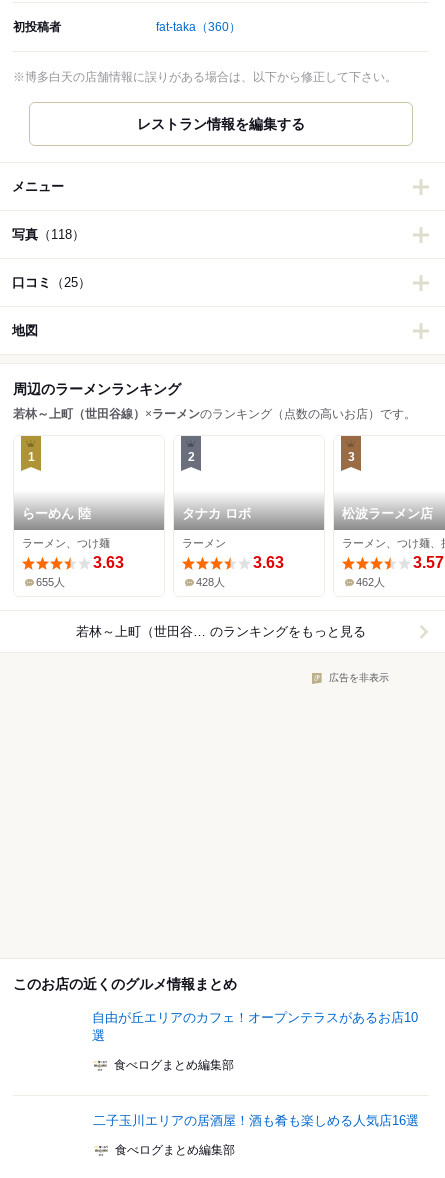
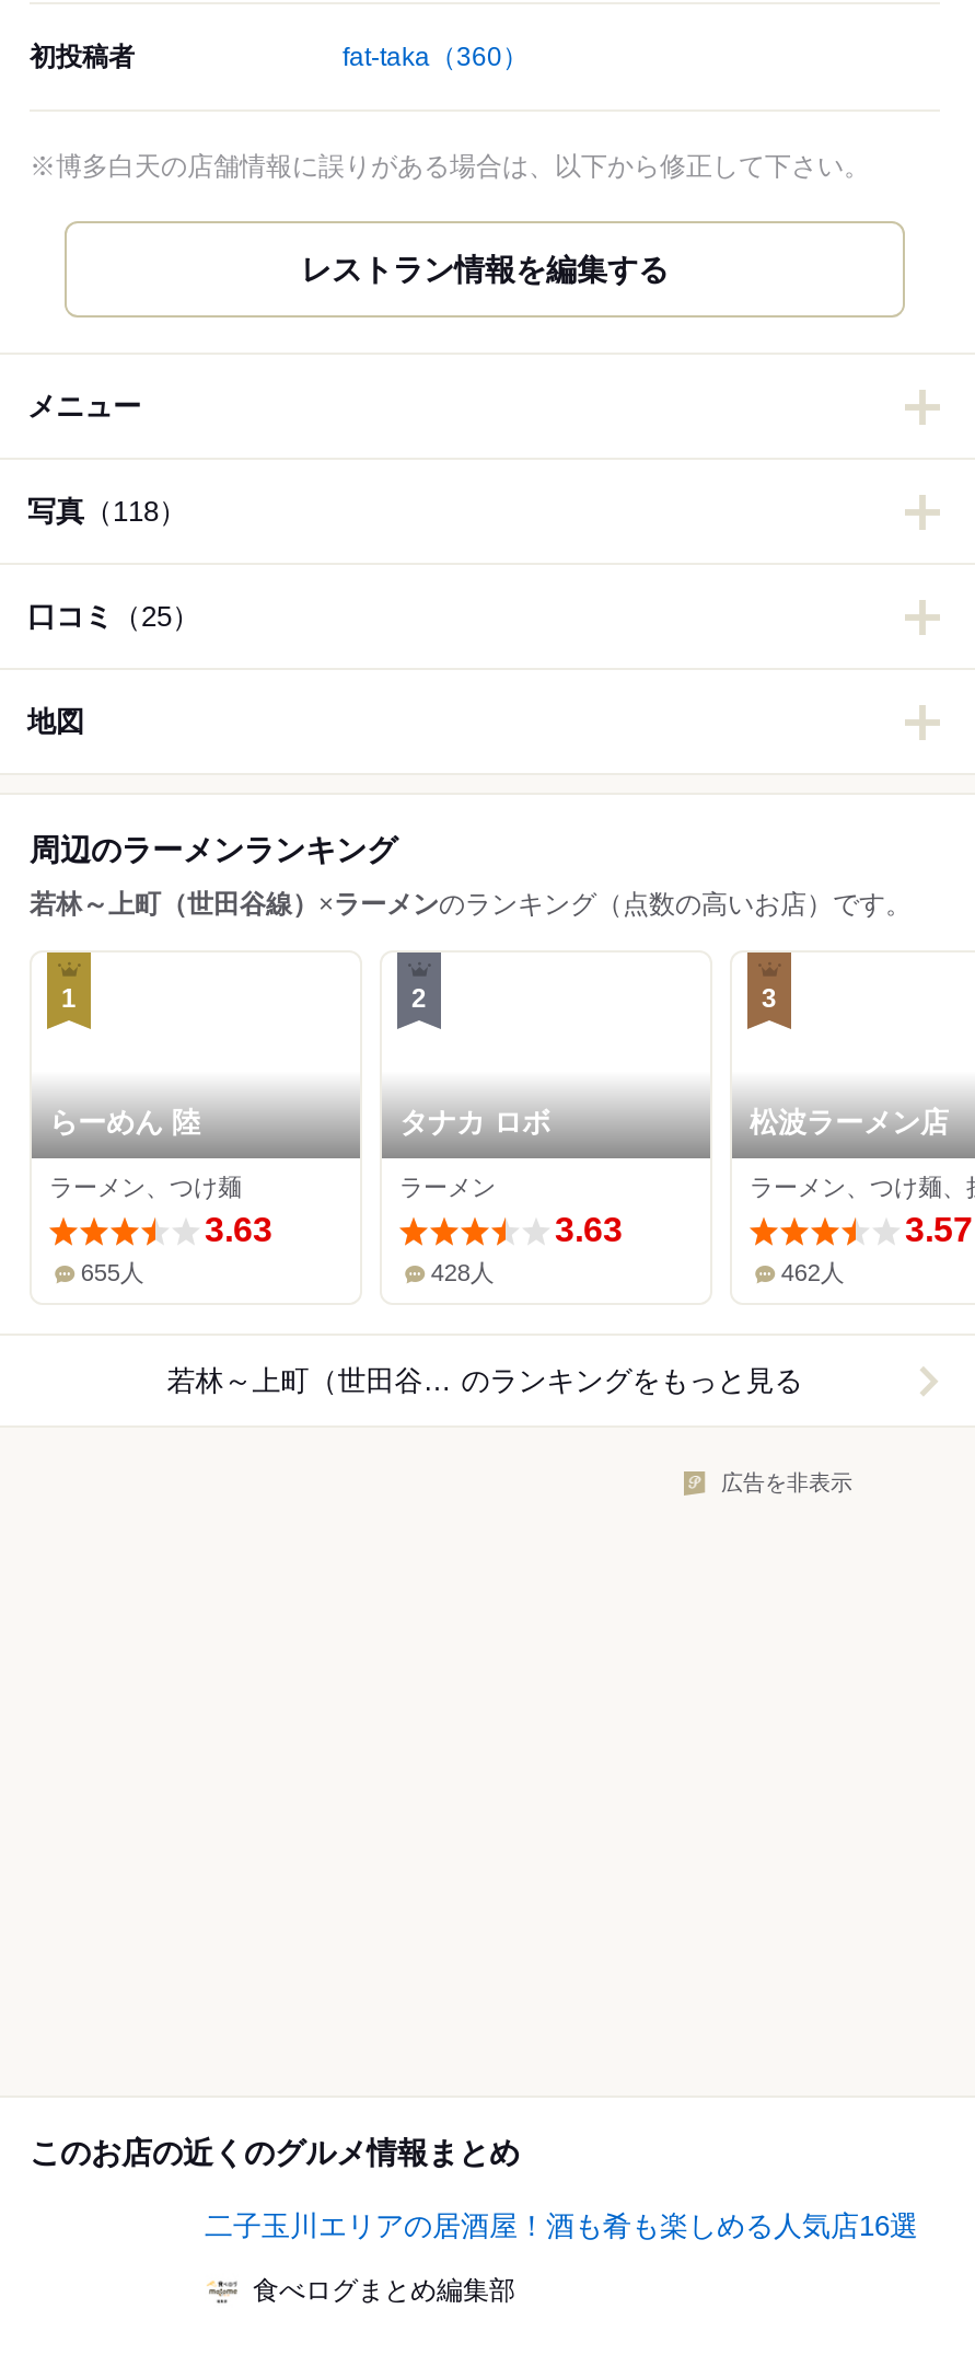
- 自由が丘エリアのカフェ！オープンテラスがあるお店10
- 選
- 食べログまとめ編集部
